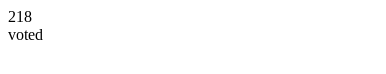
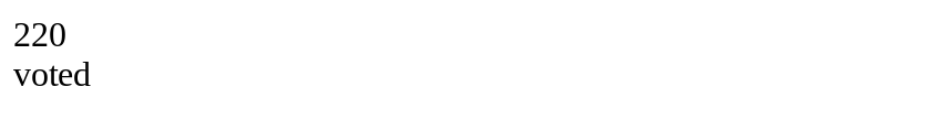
- 218
+ 220
